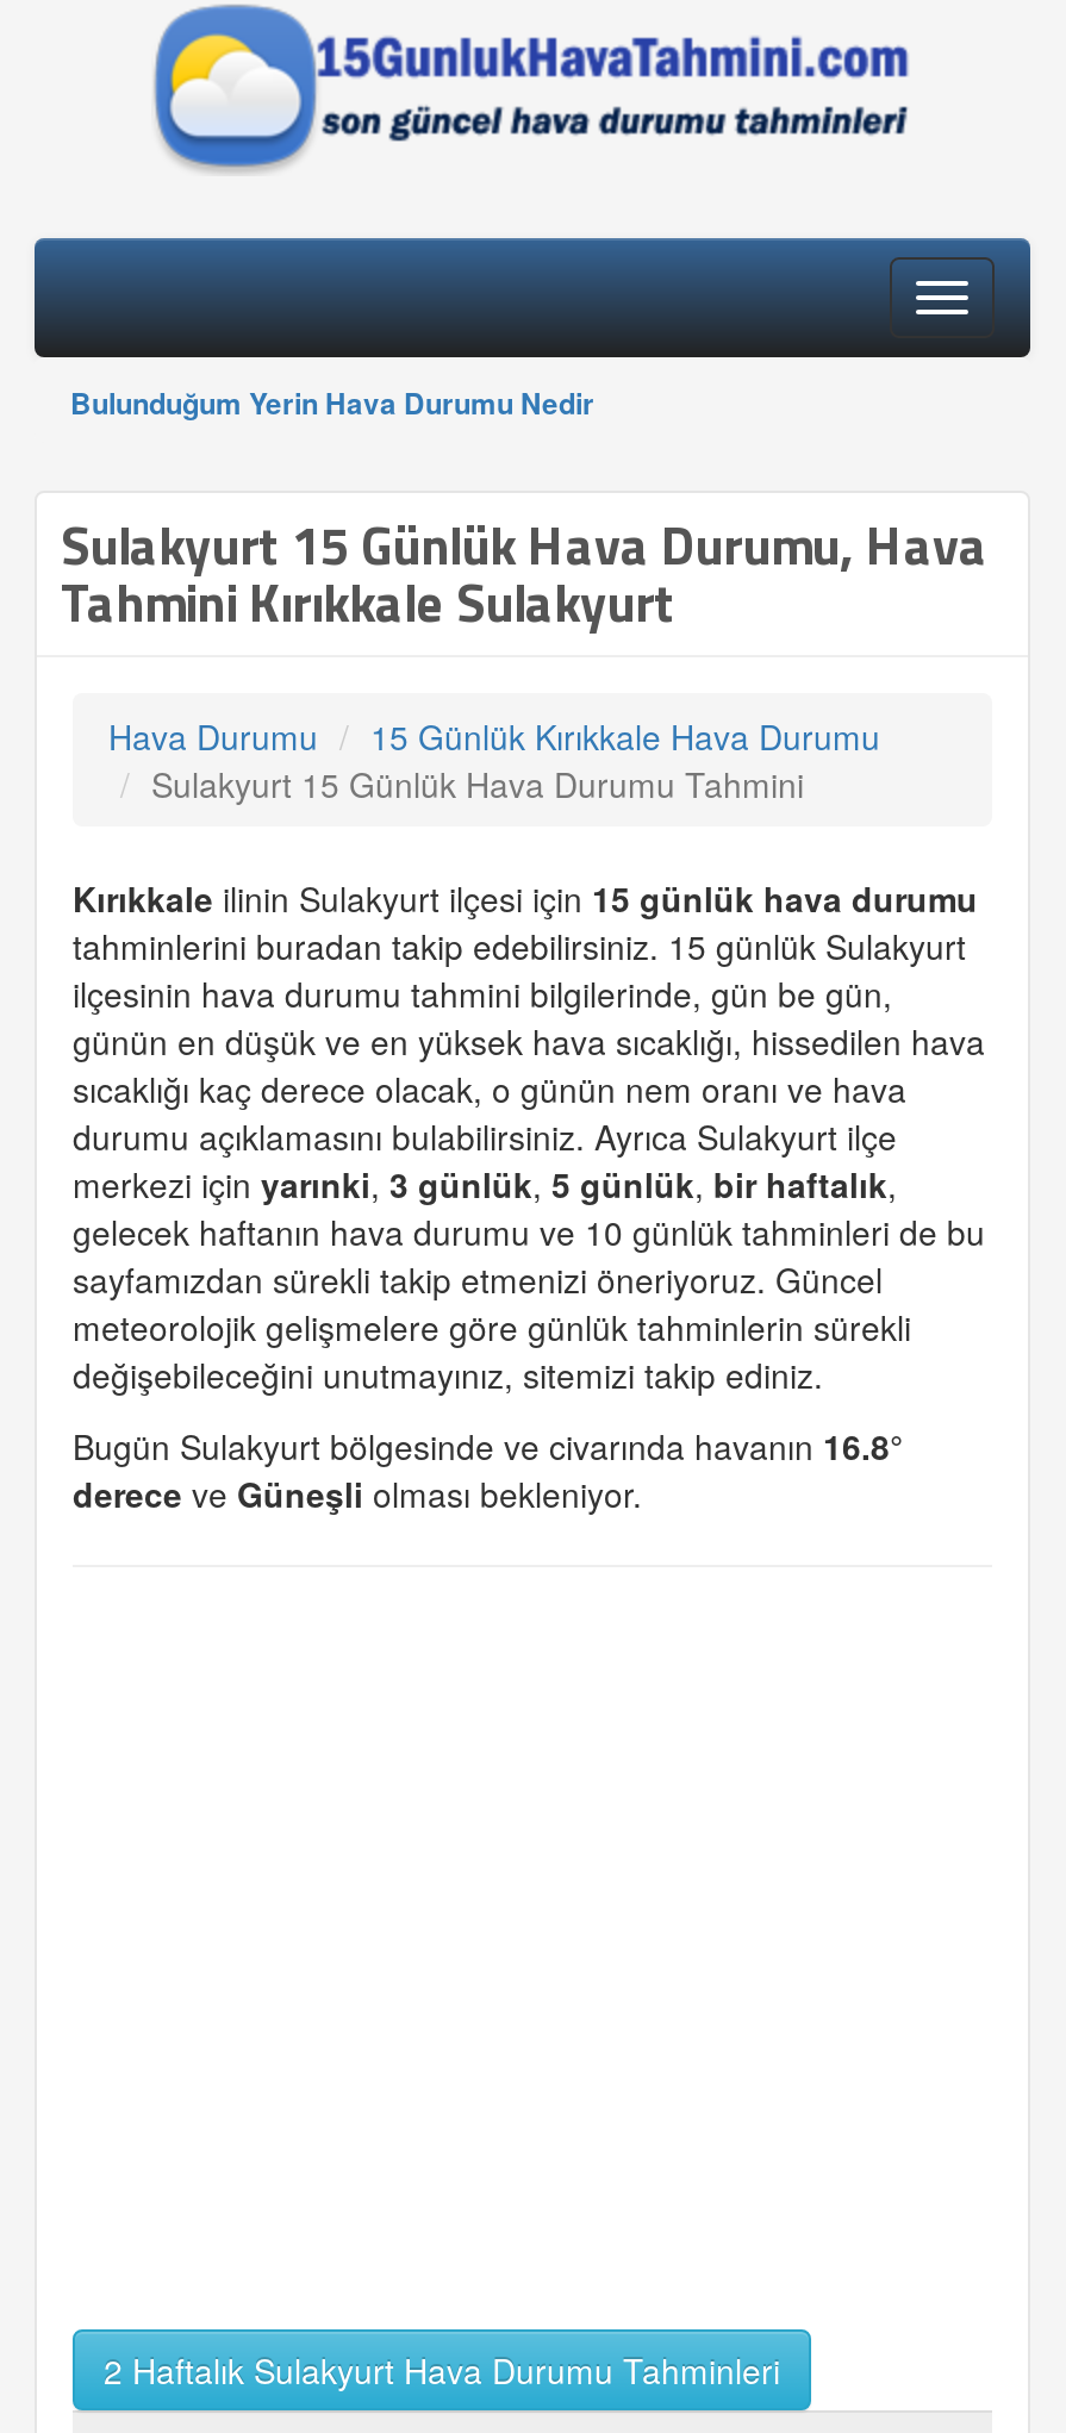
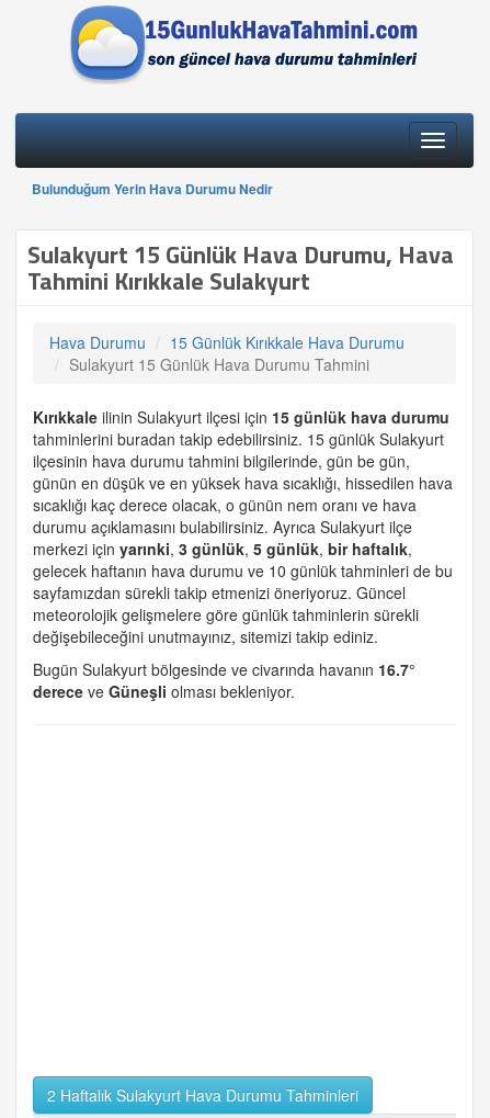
- Bugün Sulakyurt bölgesinde ve civarında havanın 16.8°
+ Bugün Sulakyurt bölgesinde ve civarında havanın 16.7°
